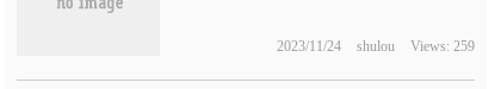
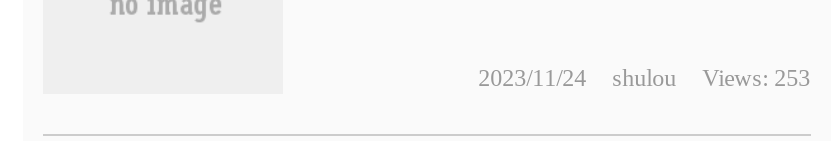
- 2023/11/24 shulou Views: 259
+ 2023/11/24 shulou Views: 253
